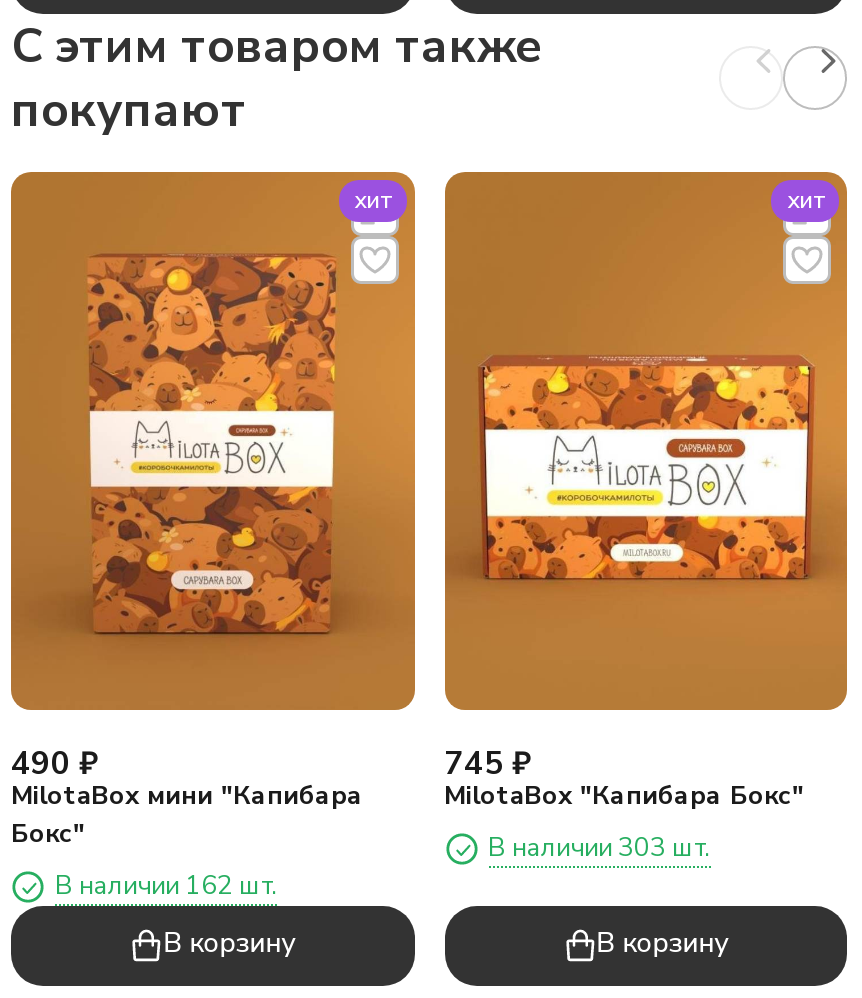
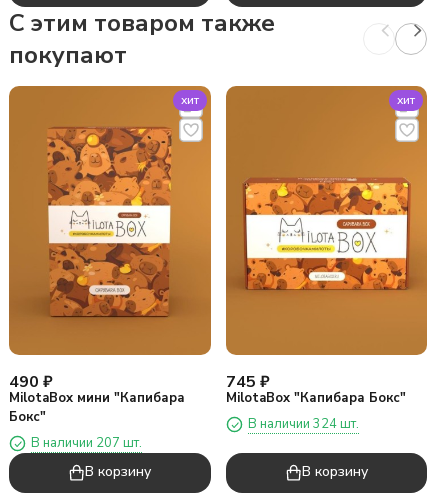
- В наличии 303 шт.
+ В наличии 324 шт.

- В наличии 162 шт.
+ В наличии 207 шт.
